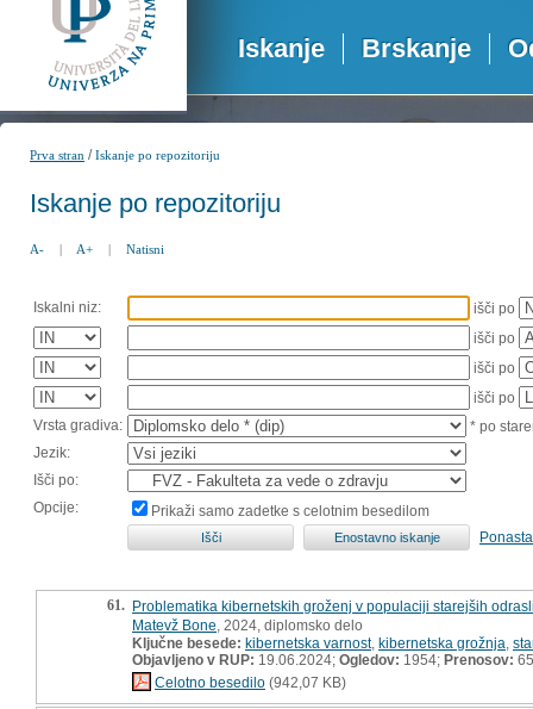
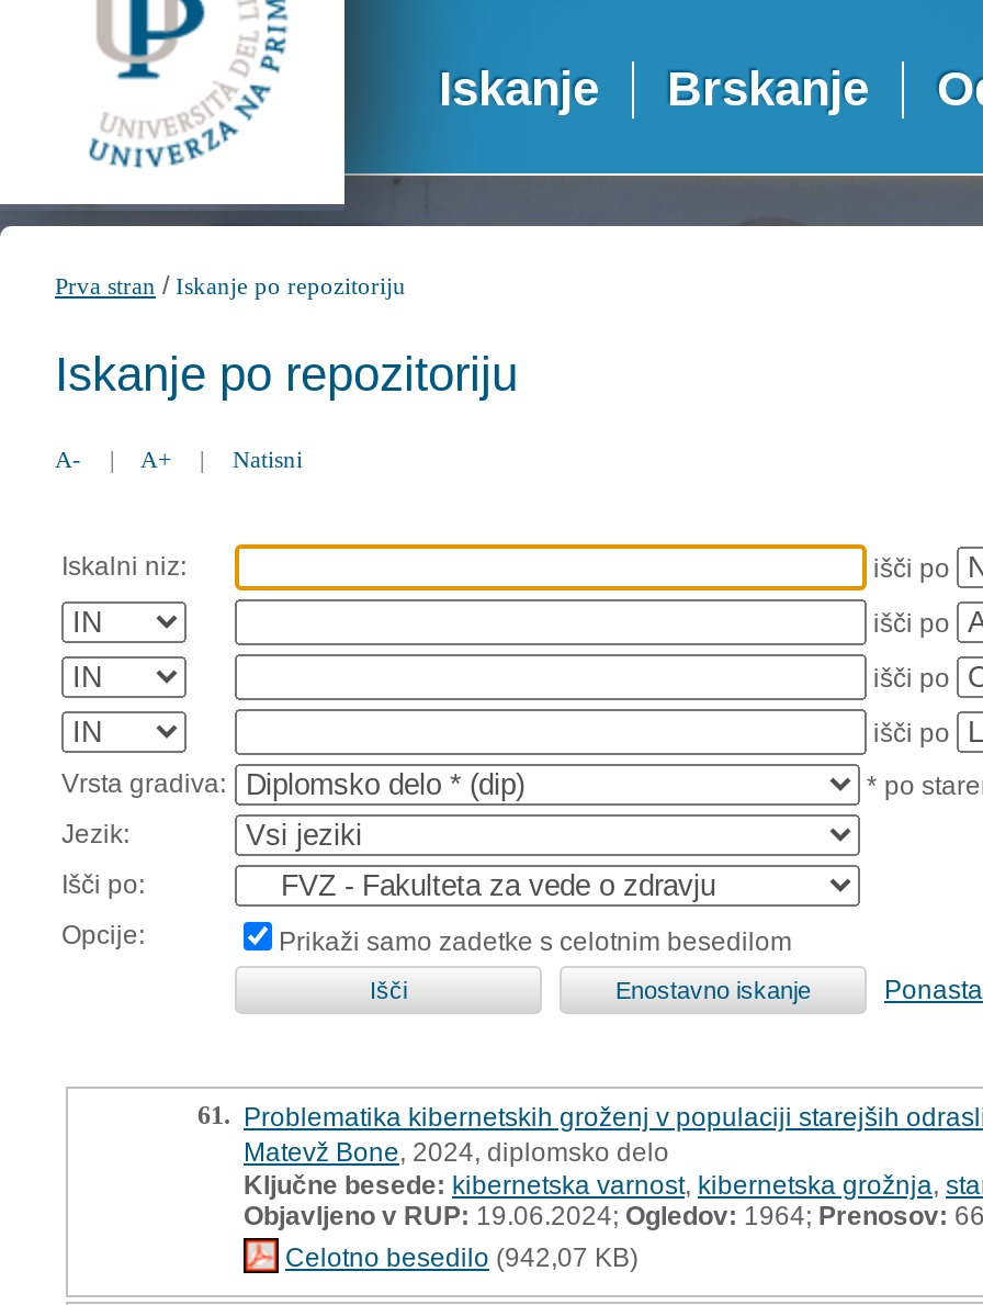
- Objavljeno v RUP:19.06.2024;Ogledov:1954;Prenosov:65
+ Objavljeno v RUP:19.06.2024;Ogledov:1964;Prenosov:66
